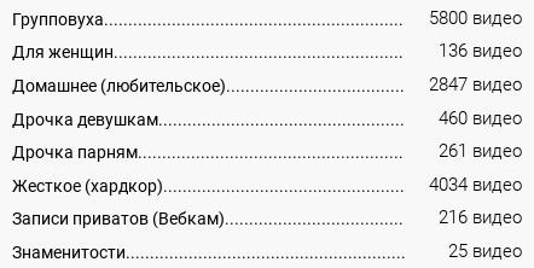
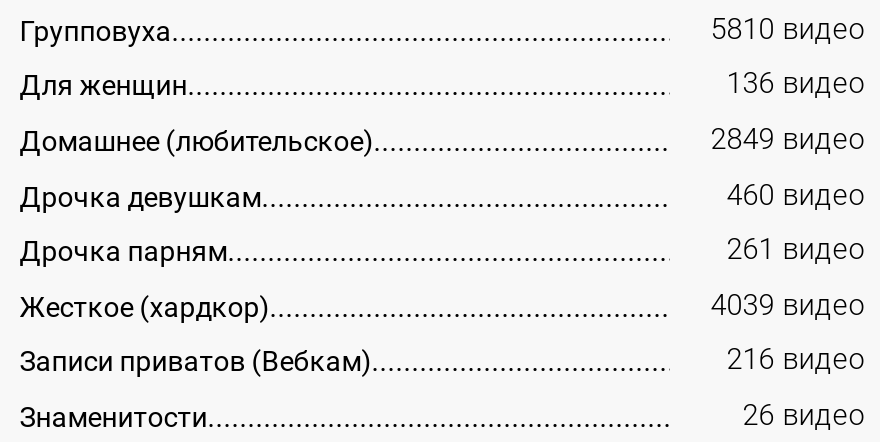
- 5800 видео
+ 5810 видео

- 2847 видео
+ 2849 видео

- 4034 видео
+ 4039 видео

- 25 видео
+ 26 видео
